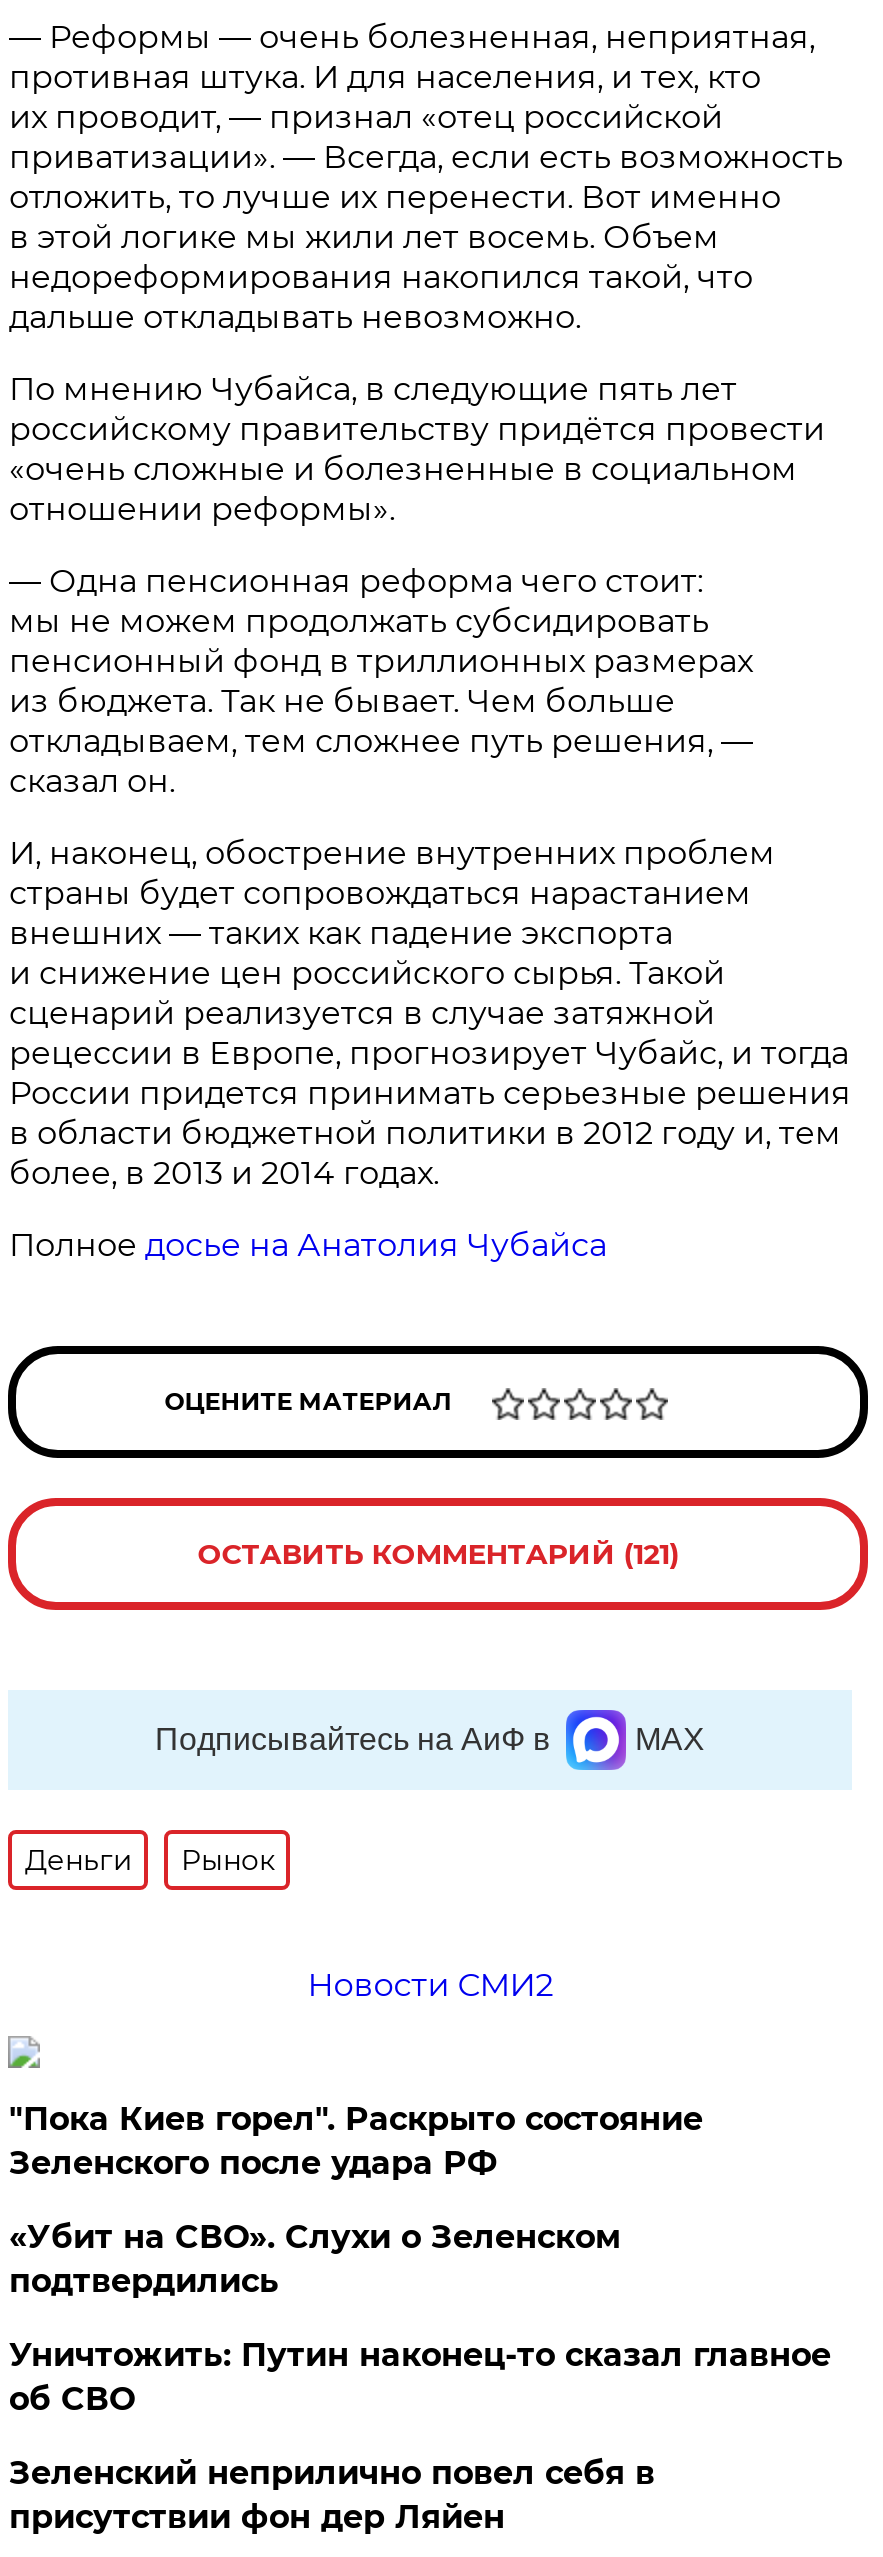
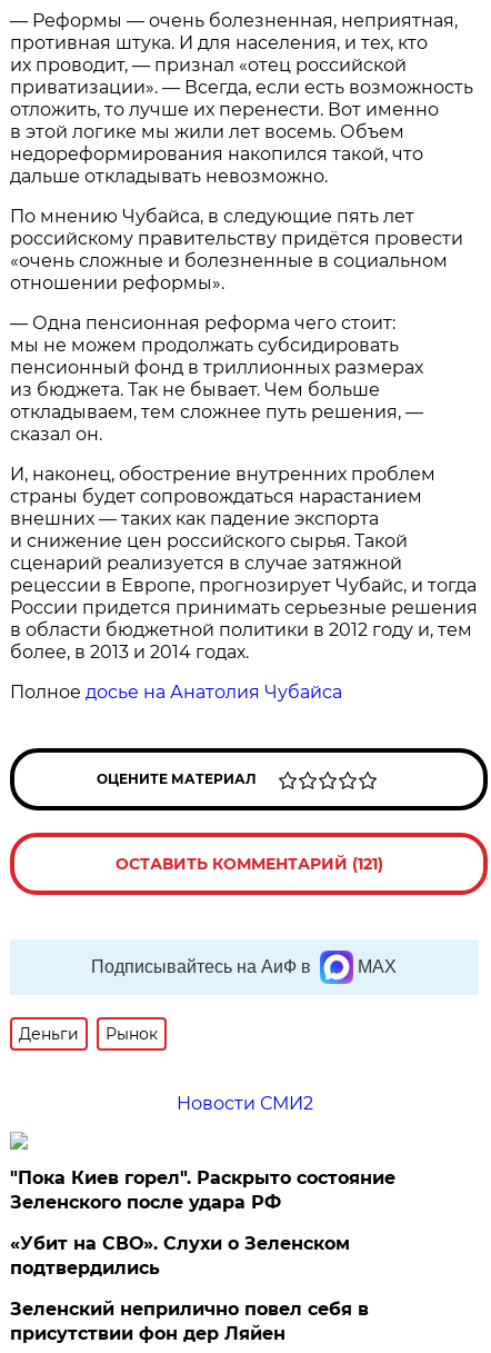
- Уничтожить: Путин наконец-то сказал главное
- об СВО
